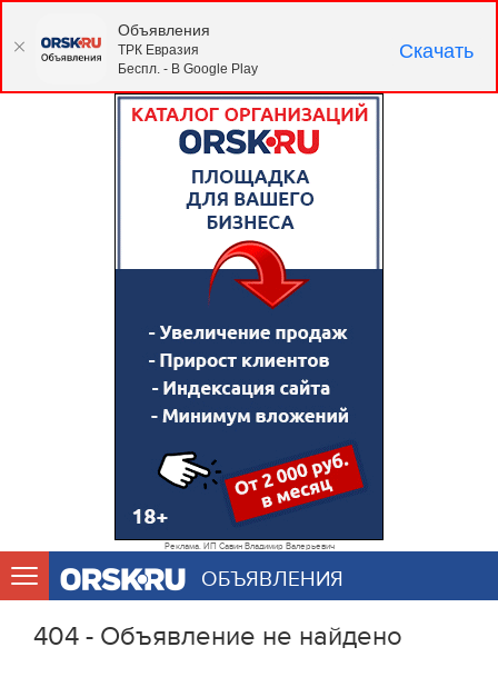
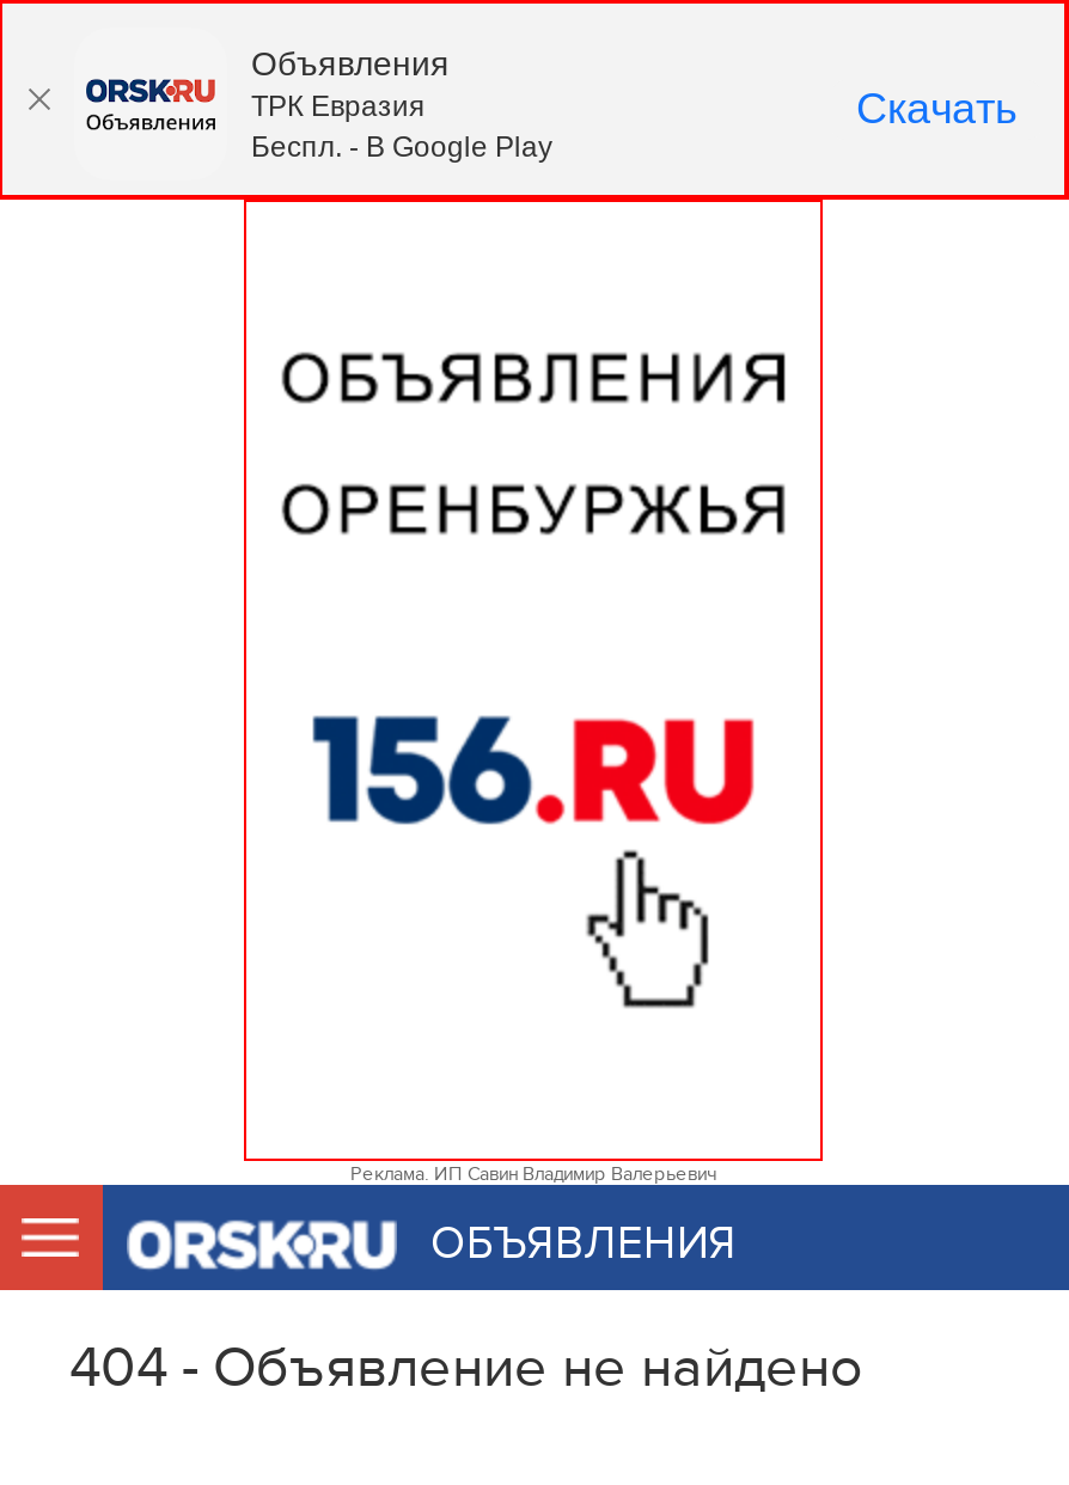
- [image]
+ [image]
